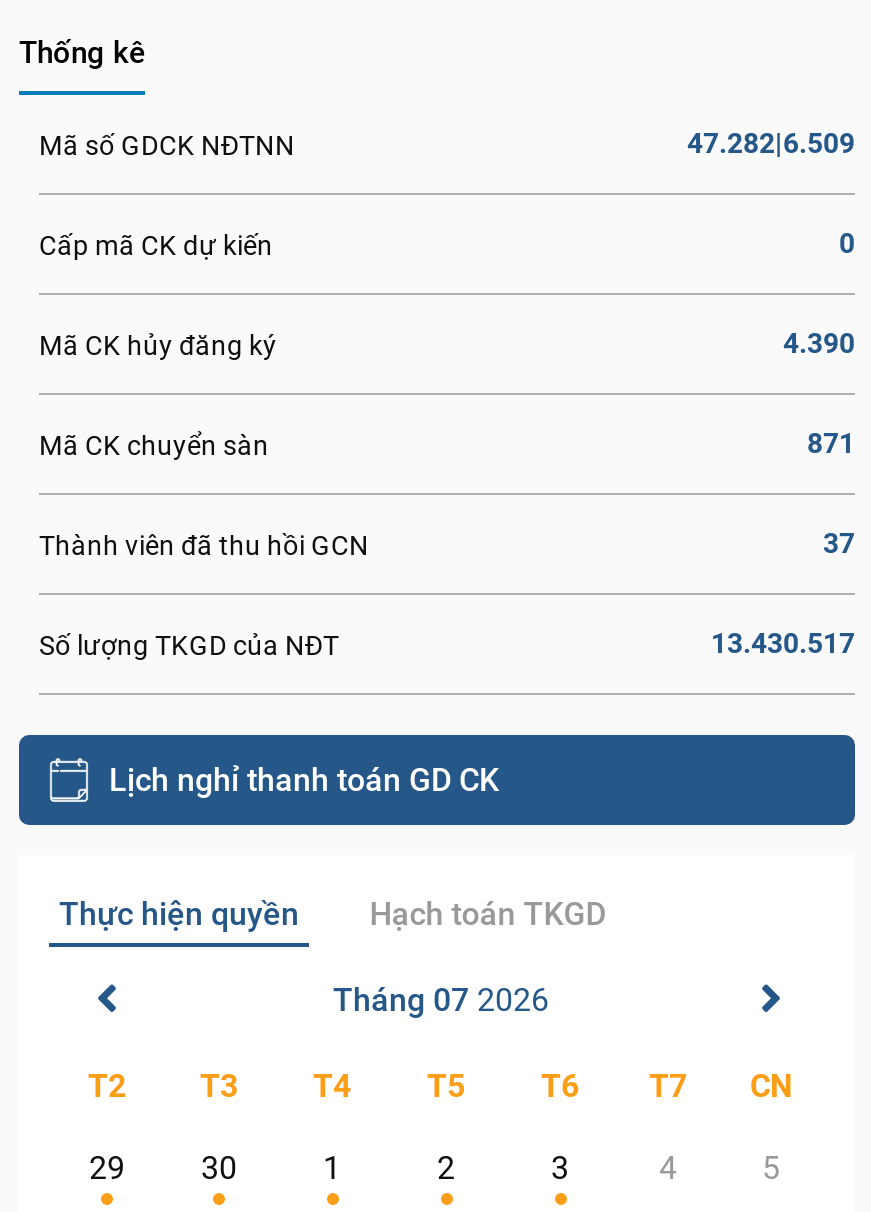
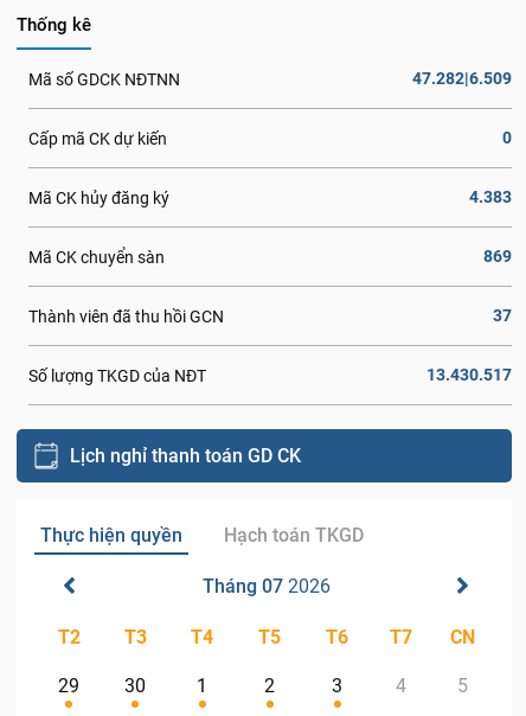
- 4.390
+ 4.383

- 871
+ 869
